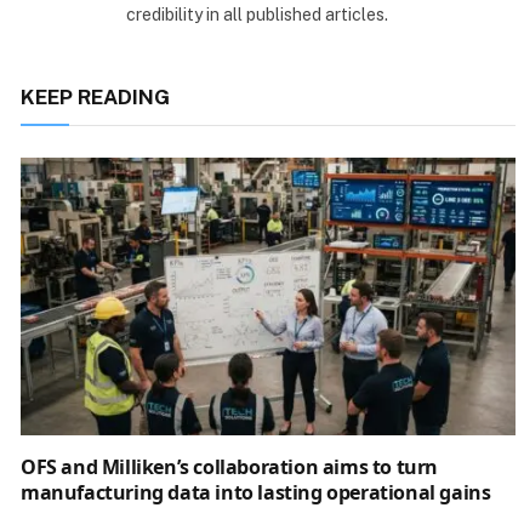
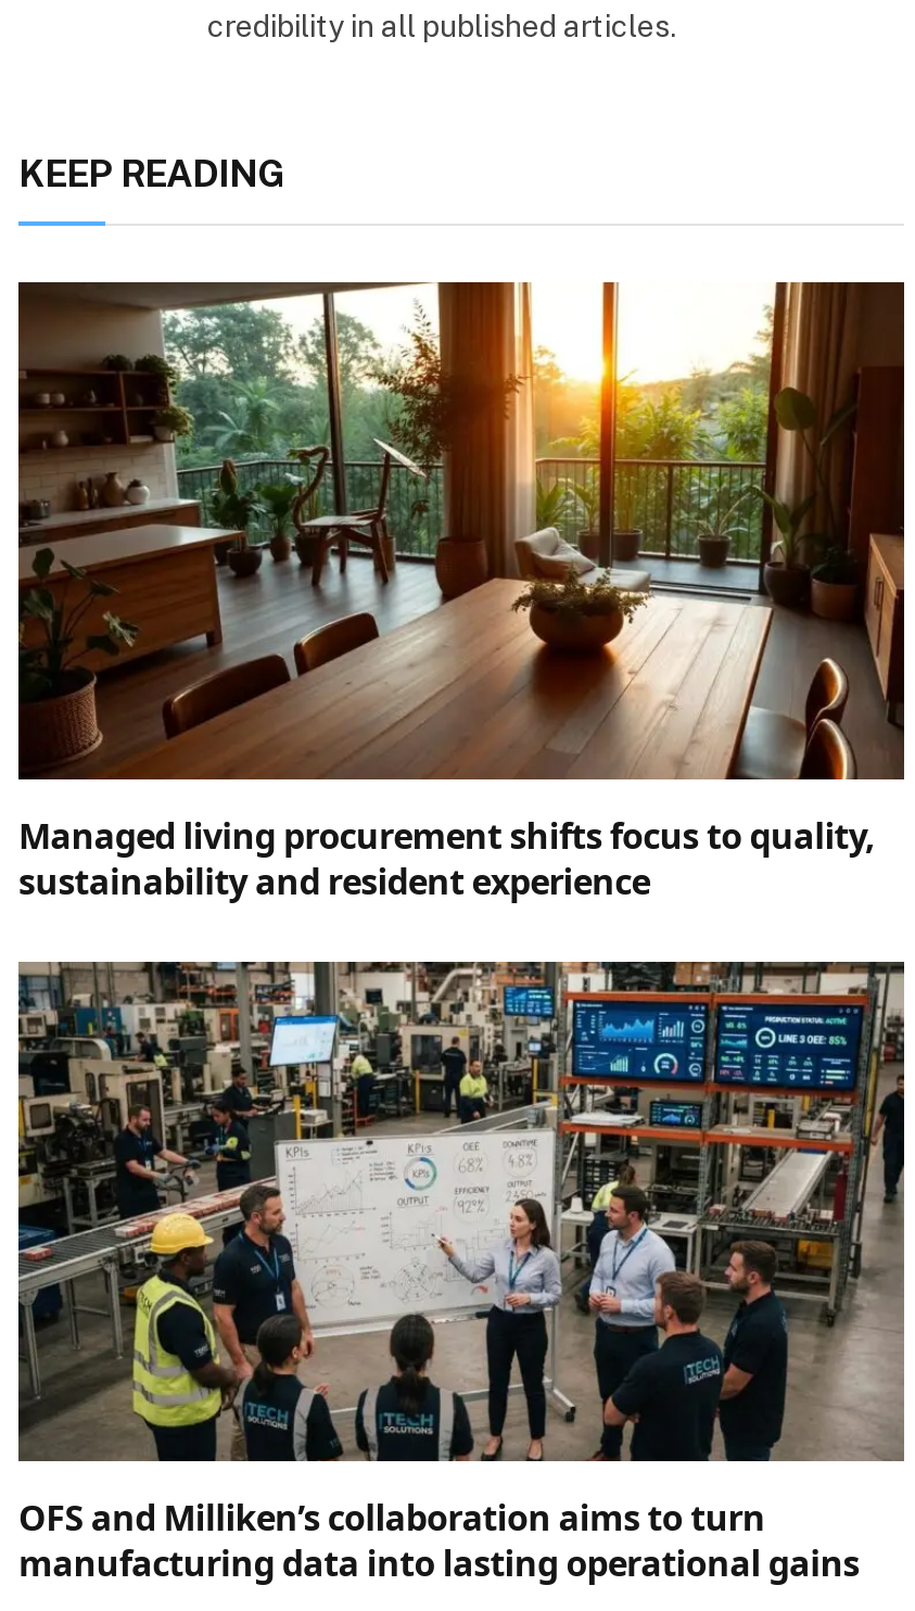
+ [image]
+ Managed living procurement shifts focus to quality,
+ sustainability and resident experience
